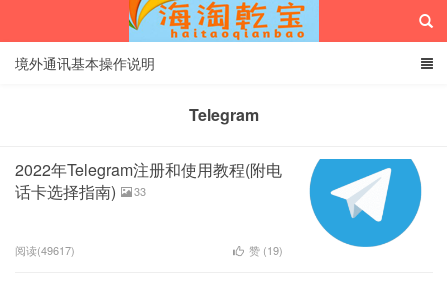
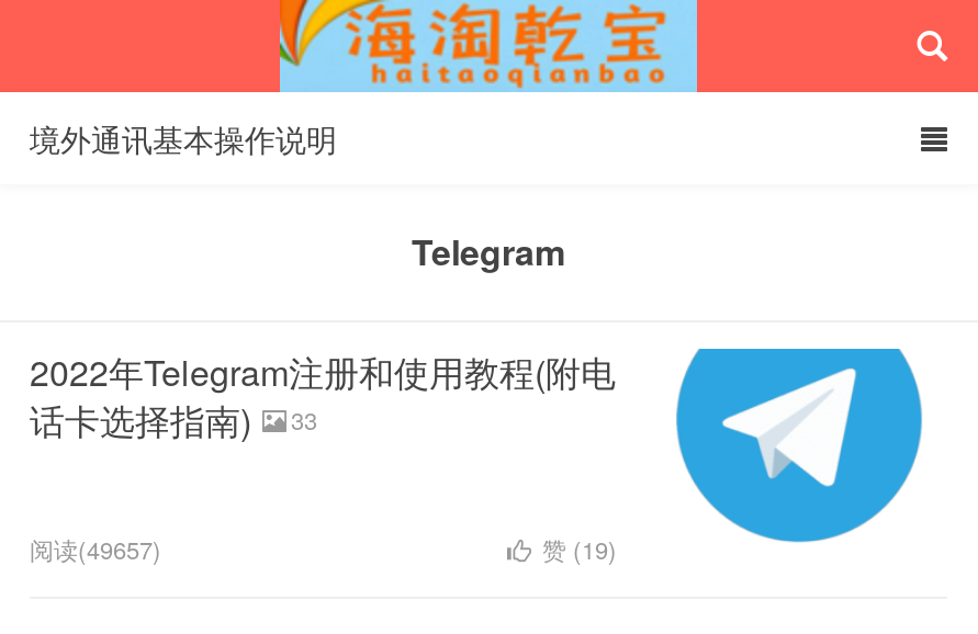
- 阅读(49617)
+ 阅读(49657)
